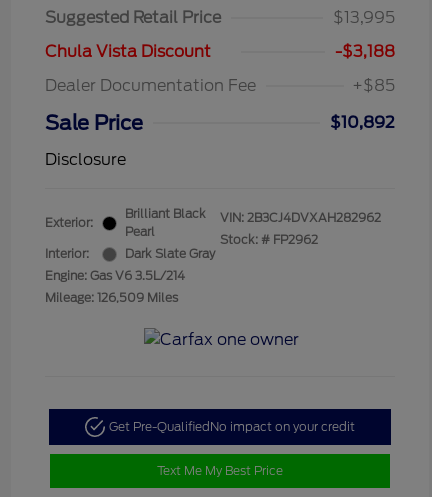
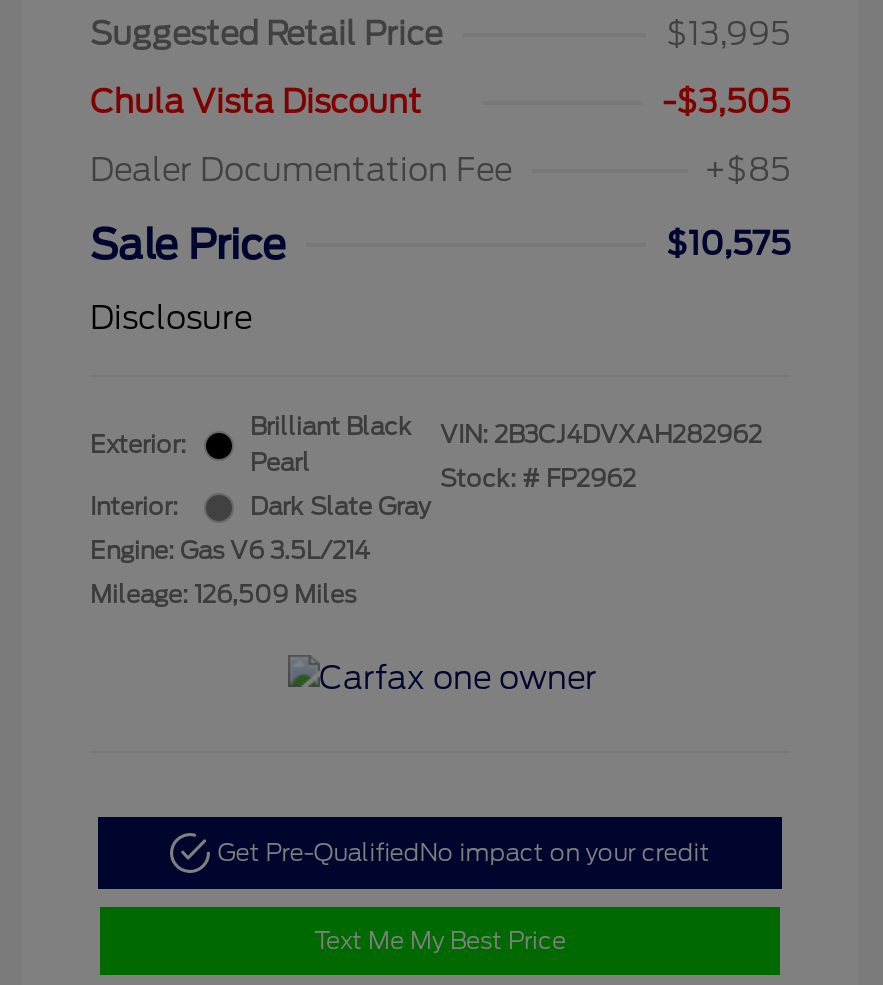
- -$3,188
+ -$3,505

- $10,892
+ $10,575
